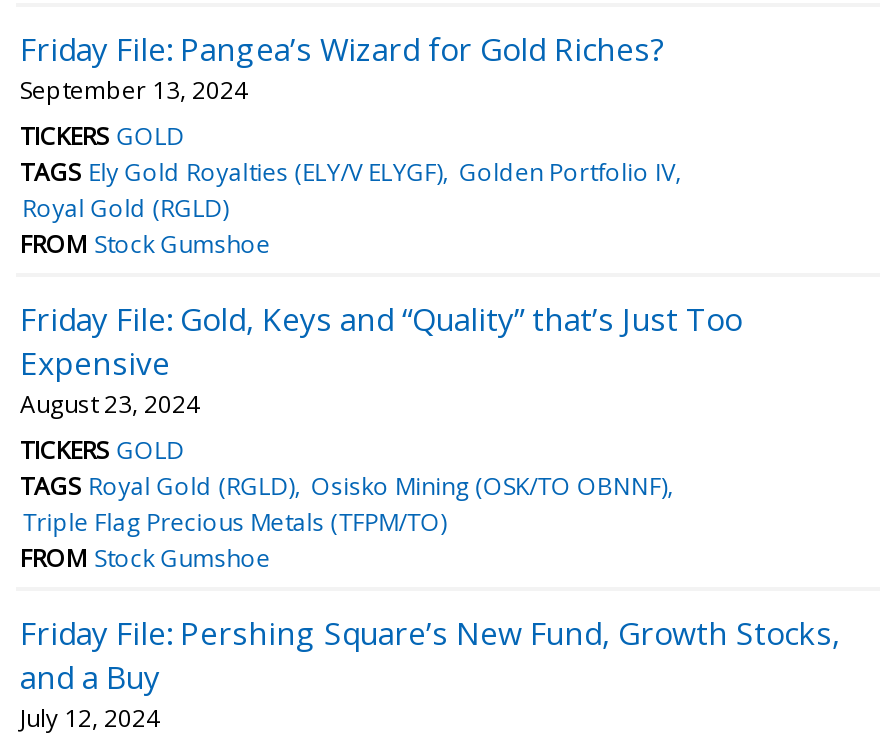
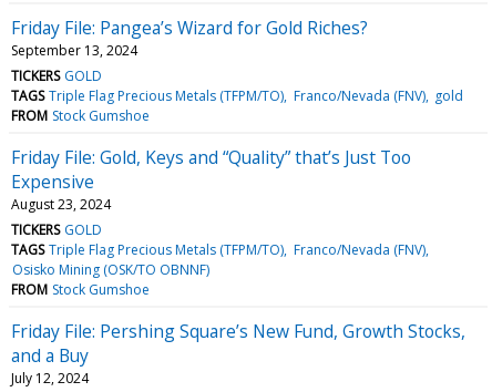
- TAGS Ely Gold Royalties (ELY/V ELYGF) Golden Portfolio IV
- Royal Gold (RGLD)
+ TAGS Triple Flag Precious Metals (TFPM/TO) Franco/Nevada (FNV) gold

- TAGS Royal Gold (RGLD) Osisko Mining (OSK/TO OBNNF)
- Triple Flag Precious Metals (TFPM/TO)
+ TAGS Triple Flag Precious Metals (TFPM/TO) Franco/Nevada (FNV)
+ Osisko Mining (OSK/TO OBNNF)
